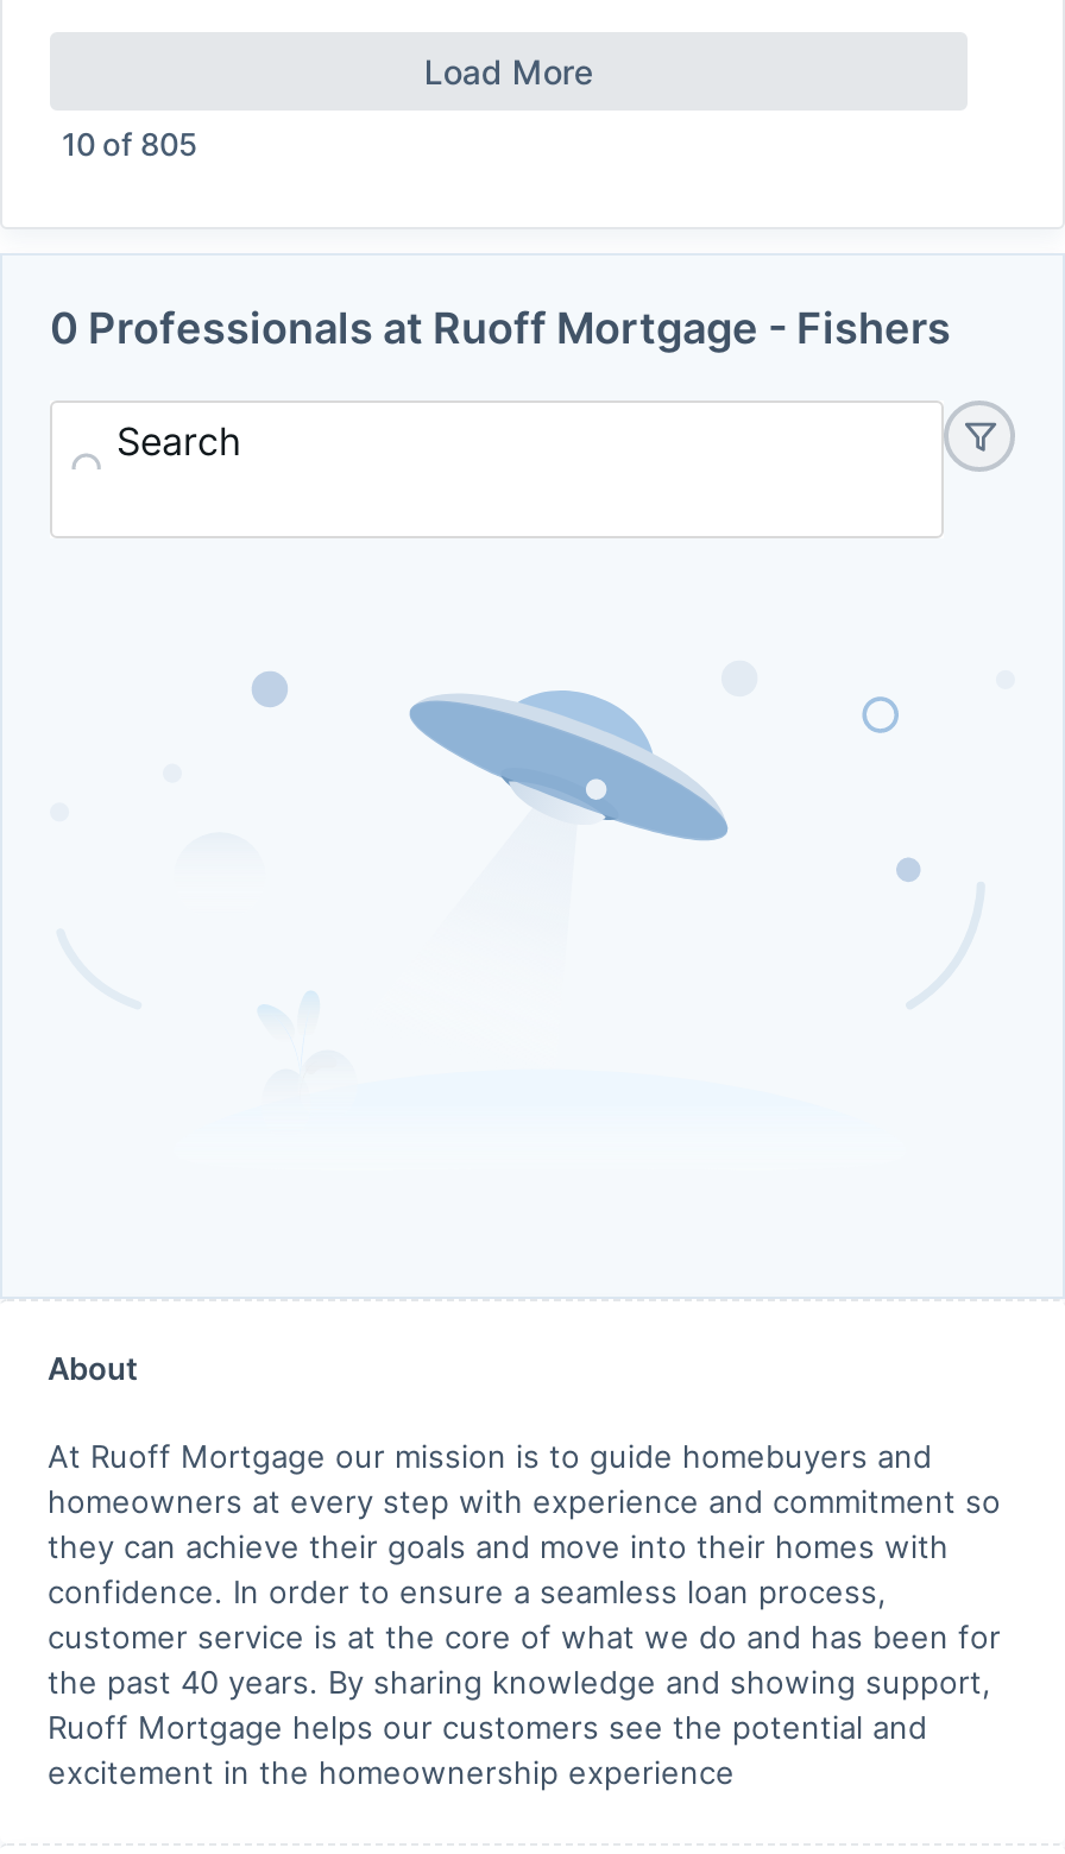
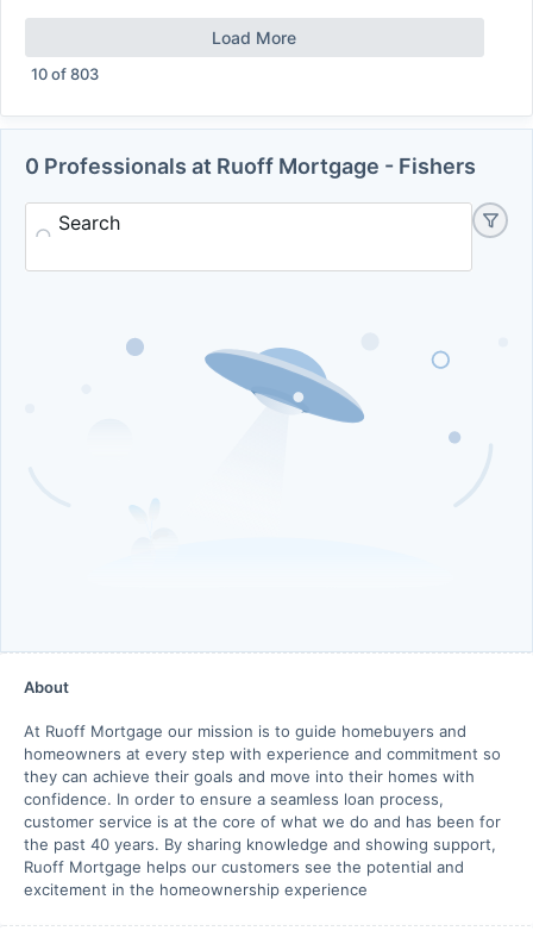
- 10 of 805
+ 10 of 803
